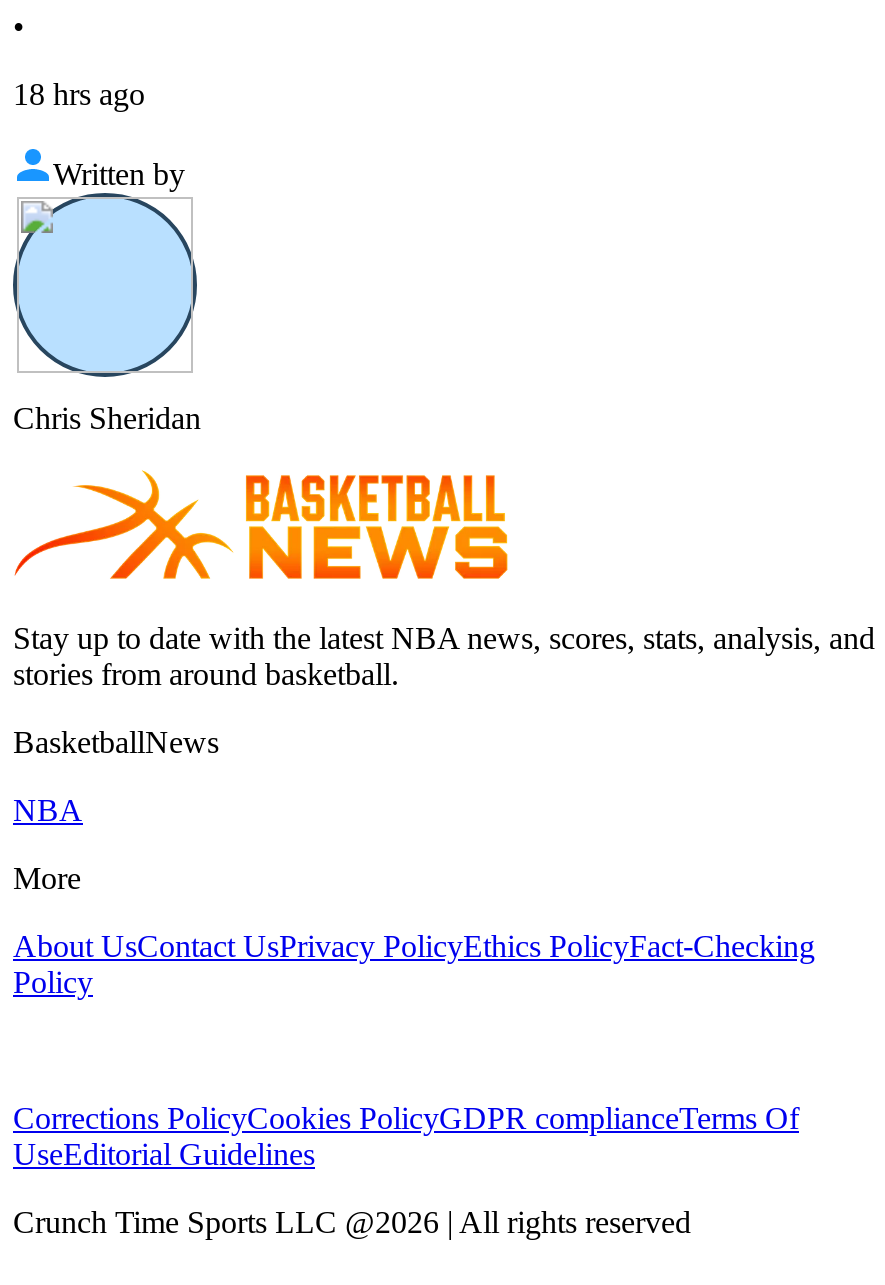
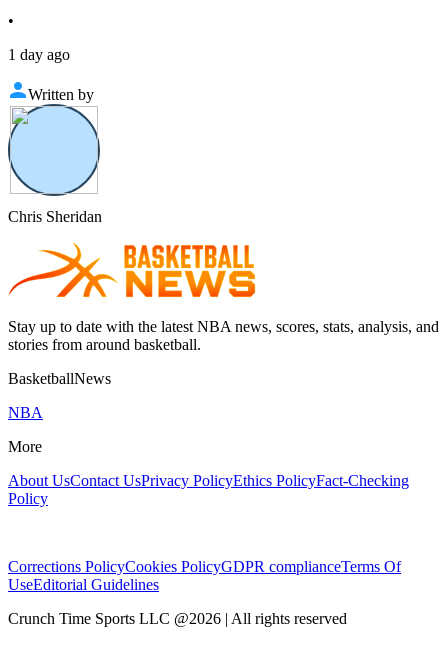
- 18 hrs ago
+ 1 day ago
